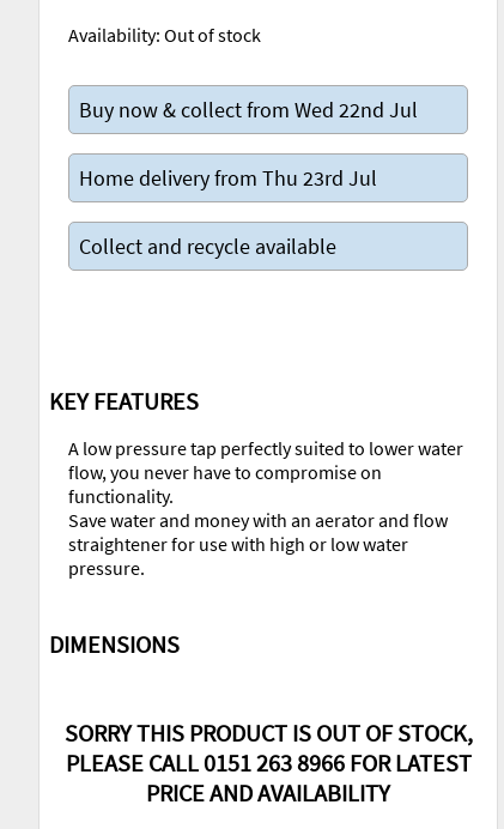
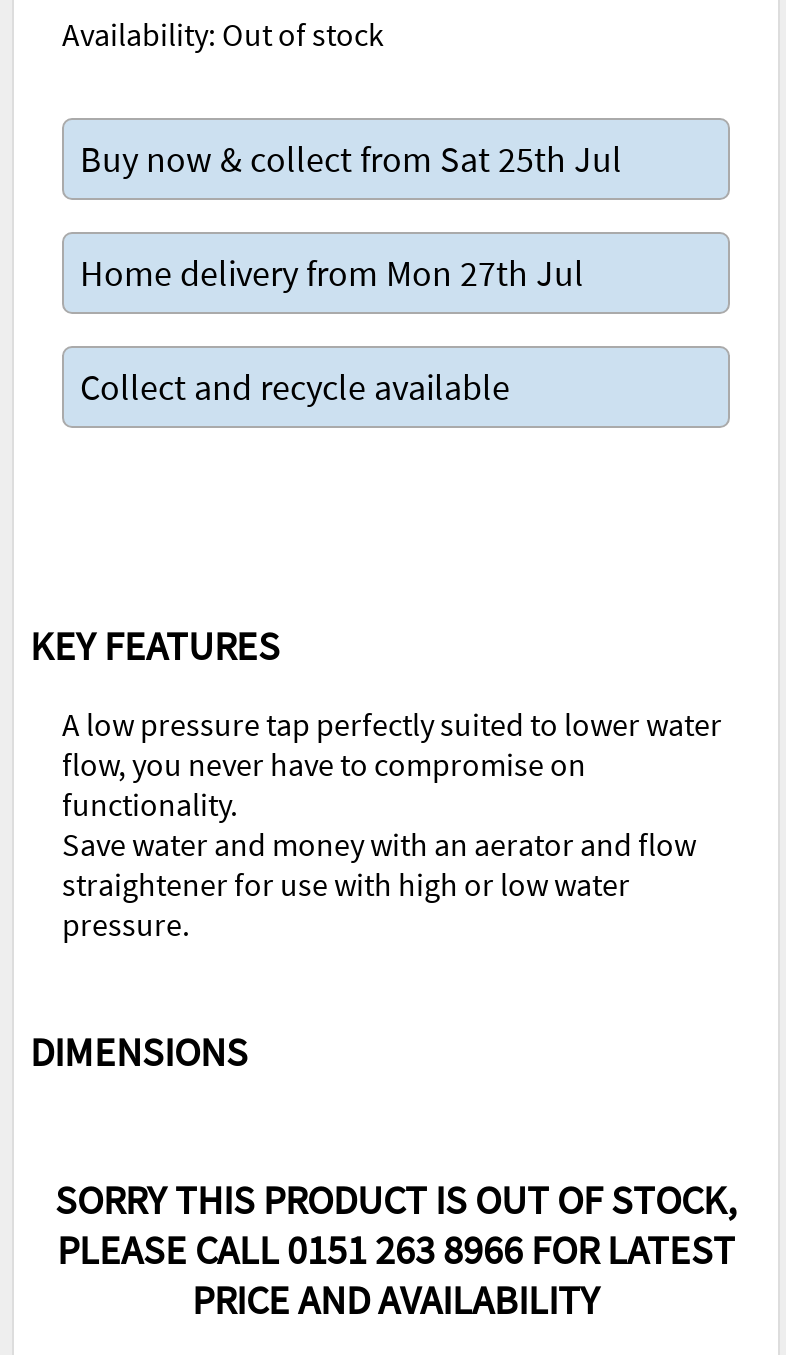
- Buy now & collect from Wed 22nd Jul
+ Buy now & collect from Sat 25th Jul

- Home delivery from Thu 23rd Jul
+ Home delivery from Mon 27th Jul
